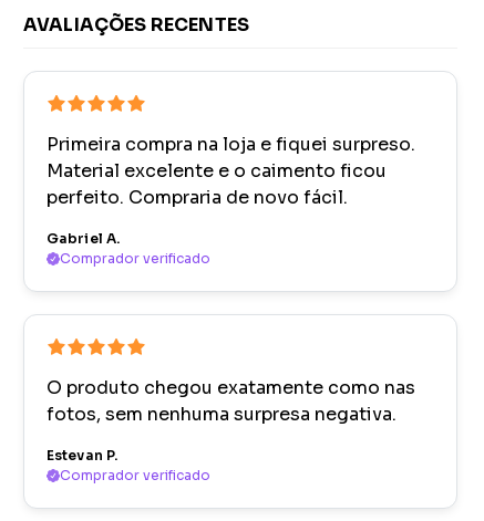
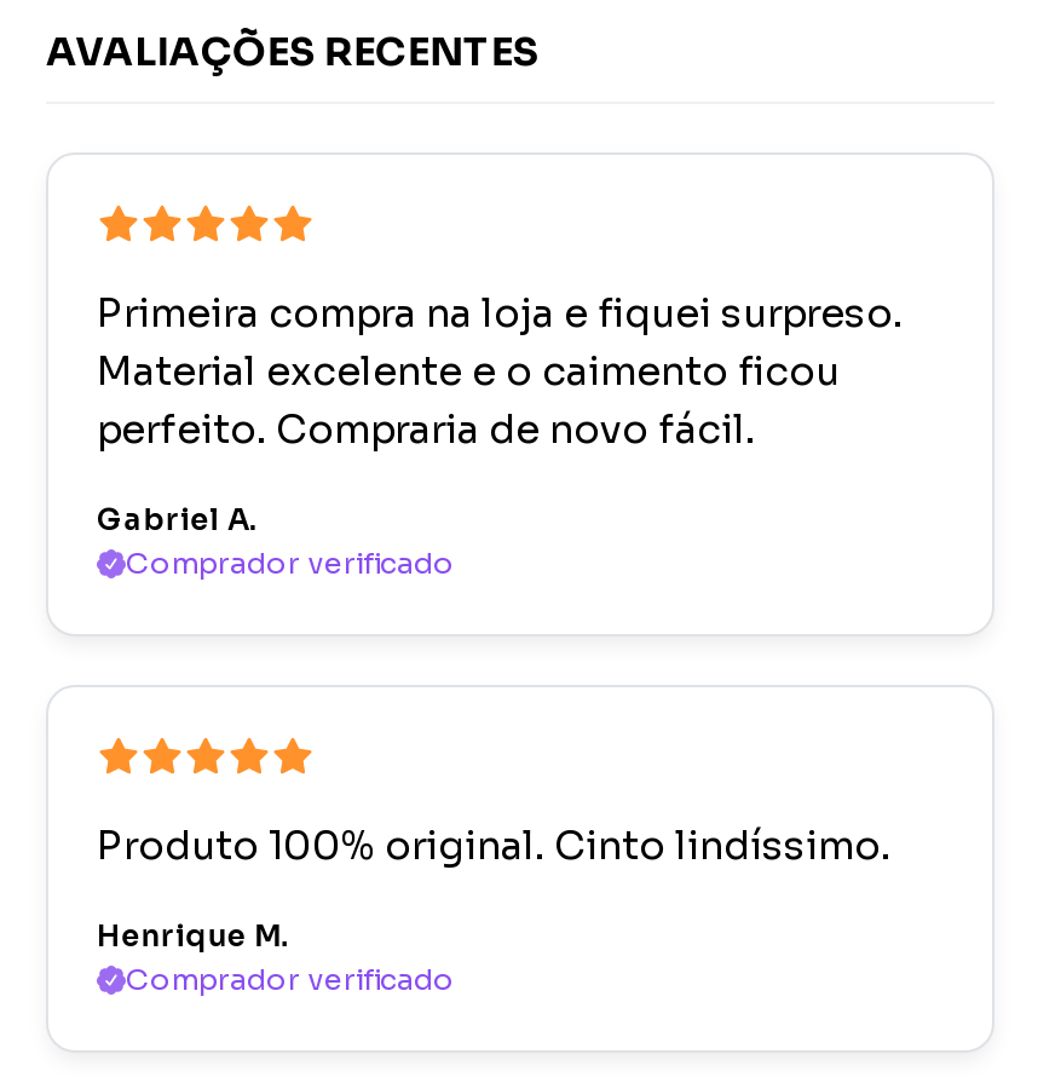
- O produto chegou exatamente como nas
- fotos, sem nenhuma surpresa negativa.
+ Produto 100% original. Cinto lindíssimo.

- Estevan P.
+ Henrique M.
